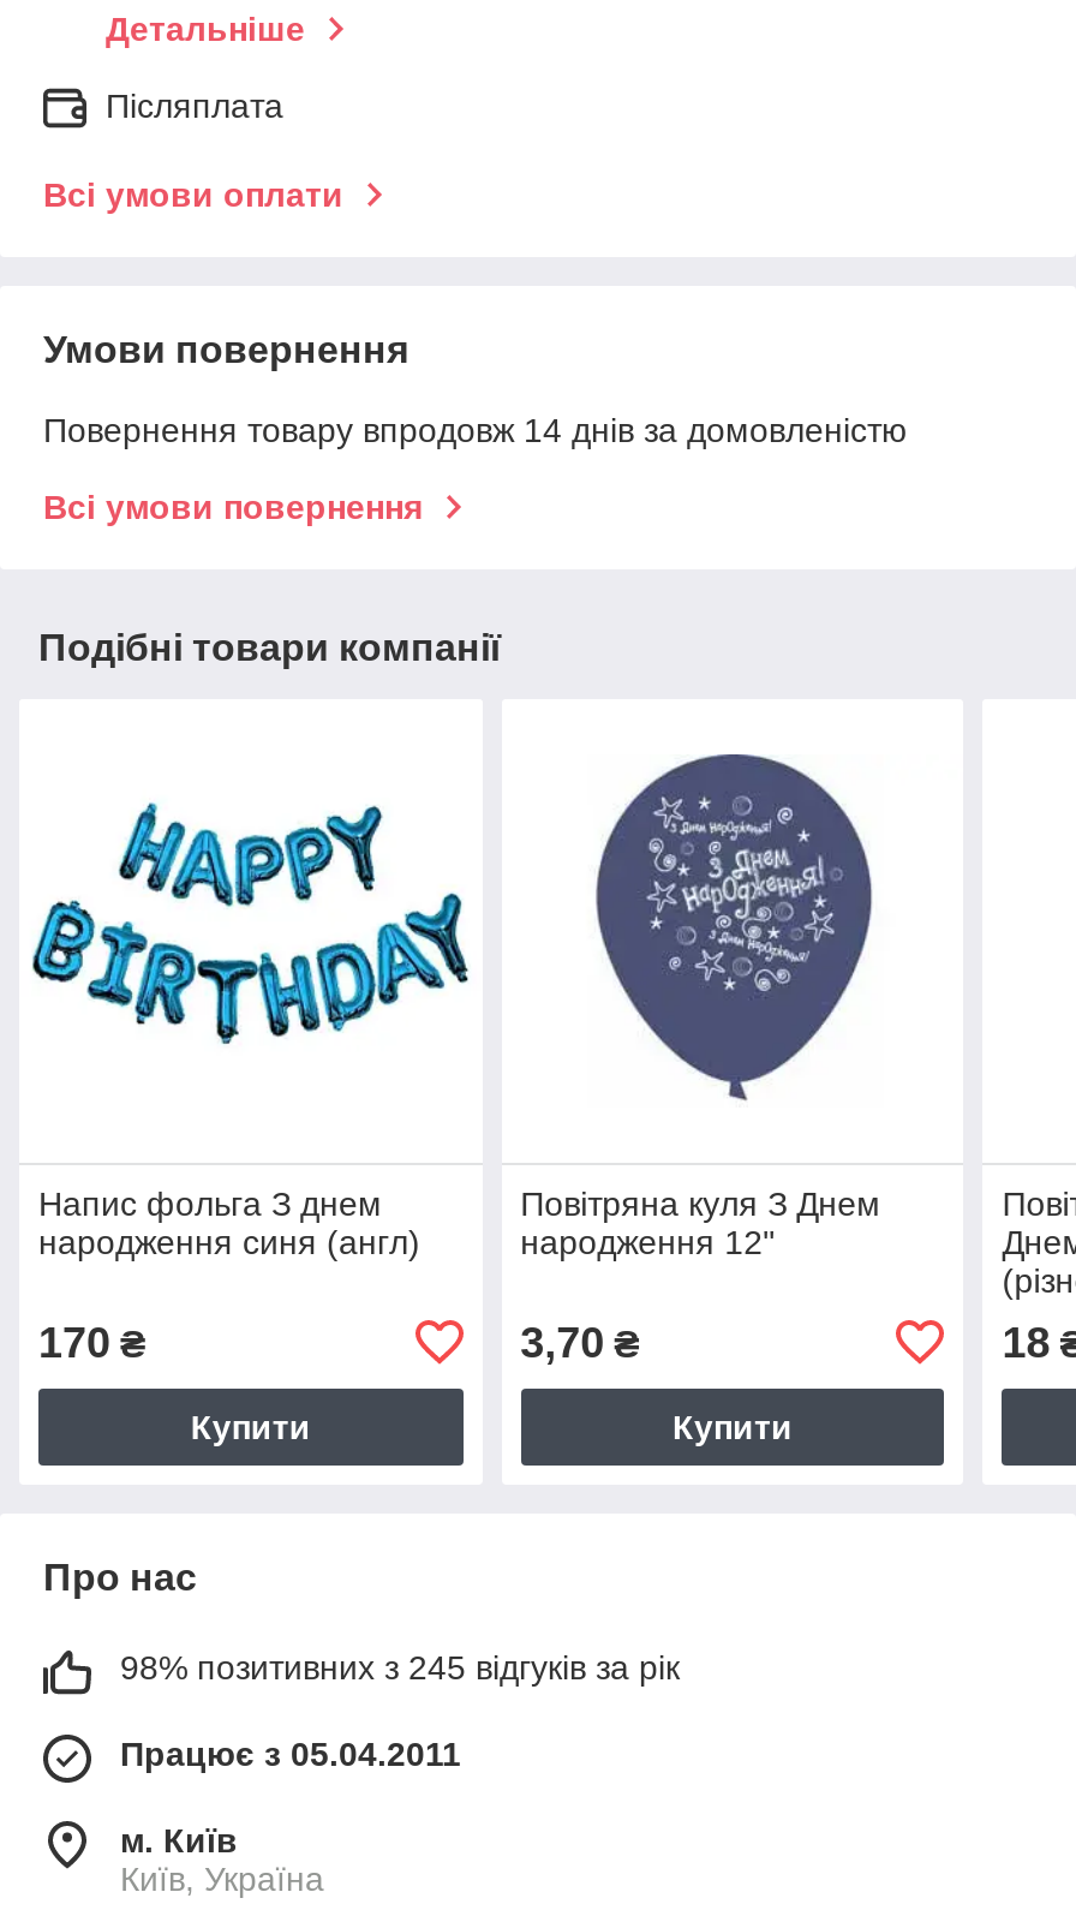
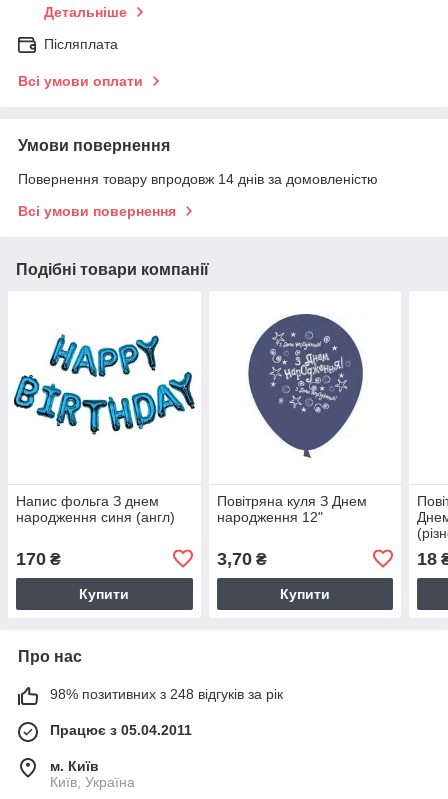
- 98% позитивних з 245 відгуків за рік
+ 98% позитивних з 248 відгуків за рік
